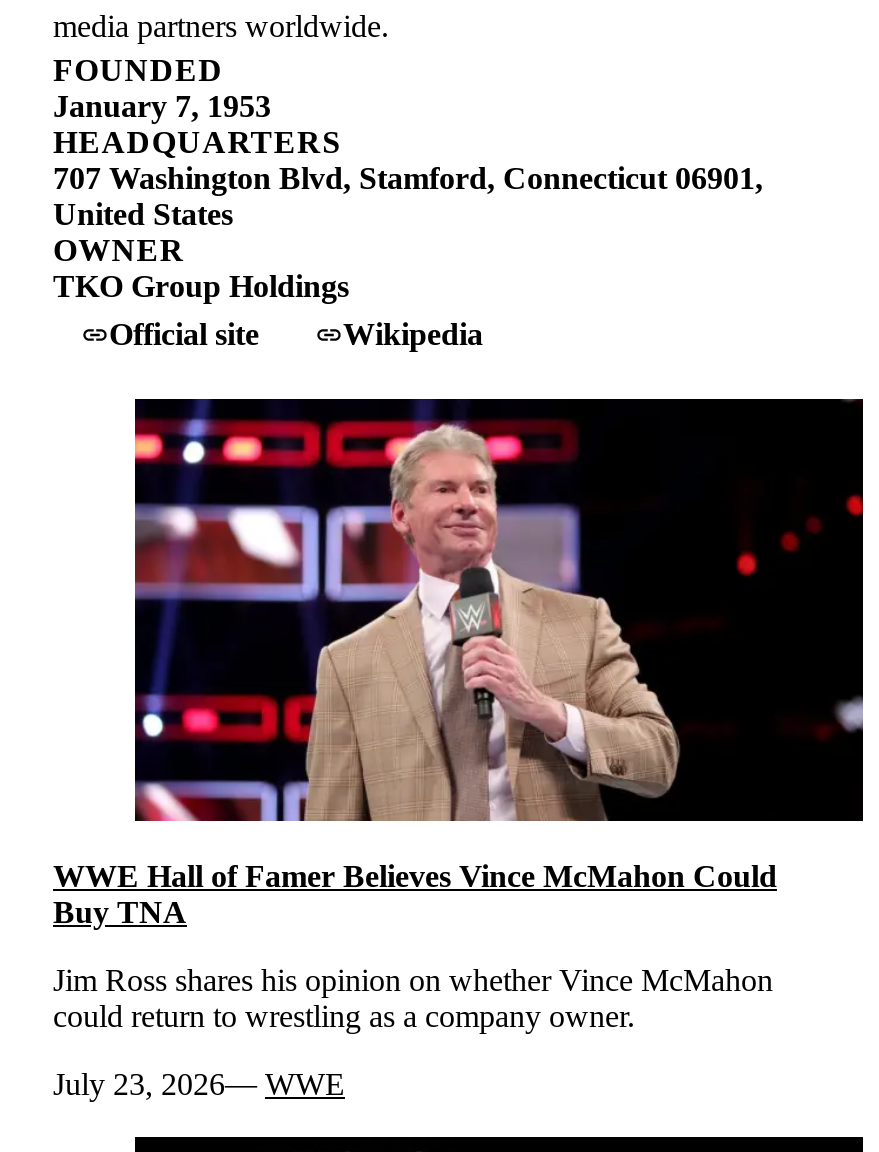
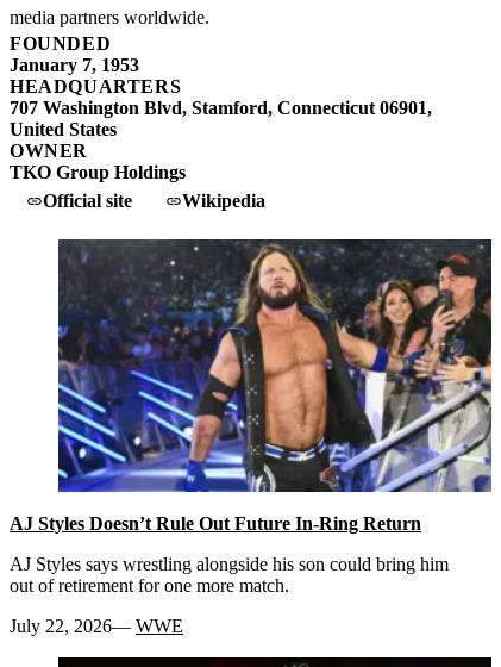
- [image]
- WWE Hall of Famer Believes Vince McMahon Could
- Buy TNA
+ [image]
+ AJ Styles Doesn’t Rule Out Future In-Ring Return

- Jim Ross shares his opinion on whether Vince McMahon
- could return to wrestling as a company owner.
+ AJ Styles says wrestling alongside his son could bring him
+ out of retirement for one more match.

- July 23, 2026 WWE
+ July 22, 2026 WWE
